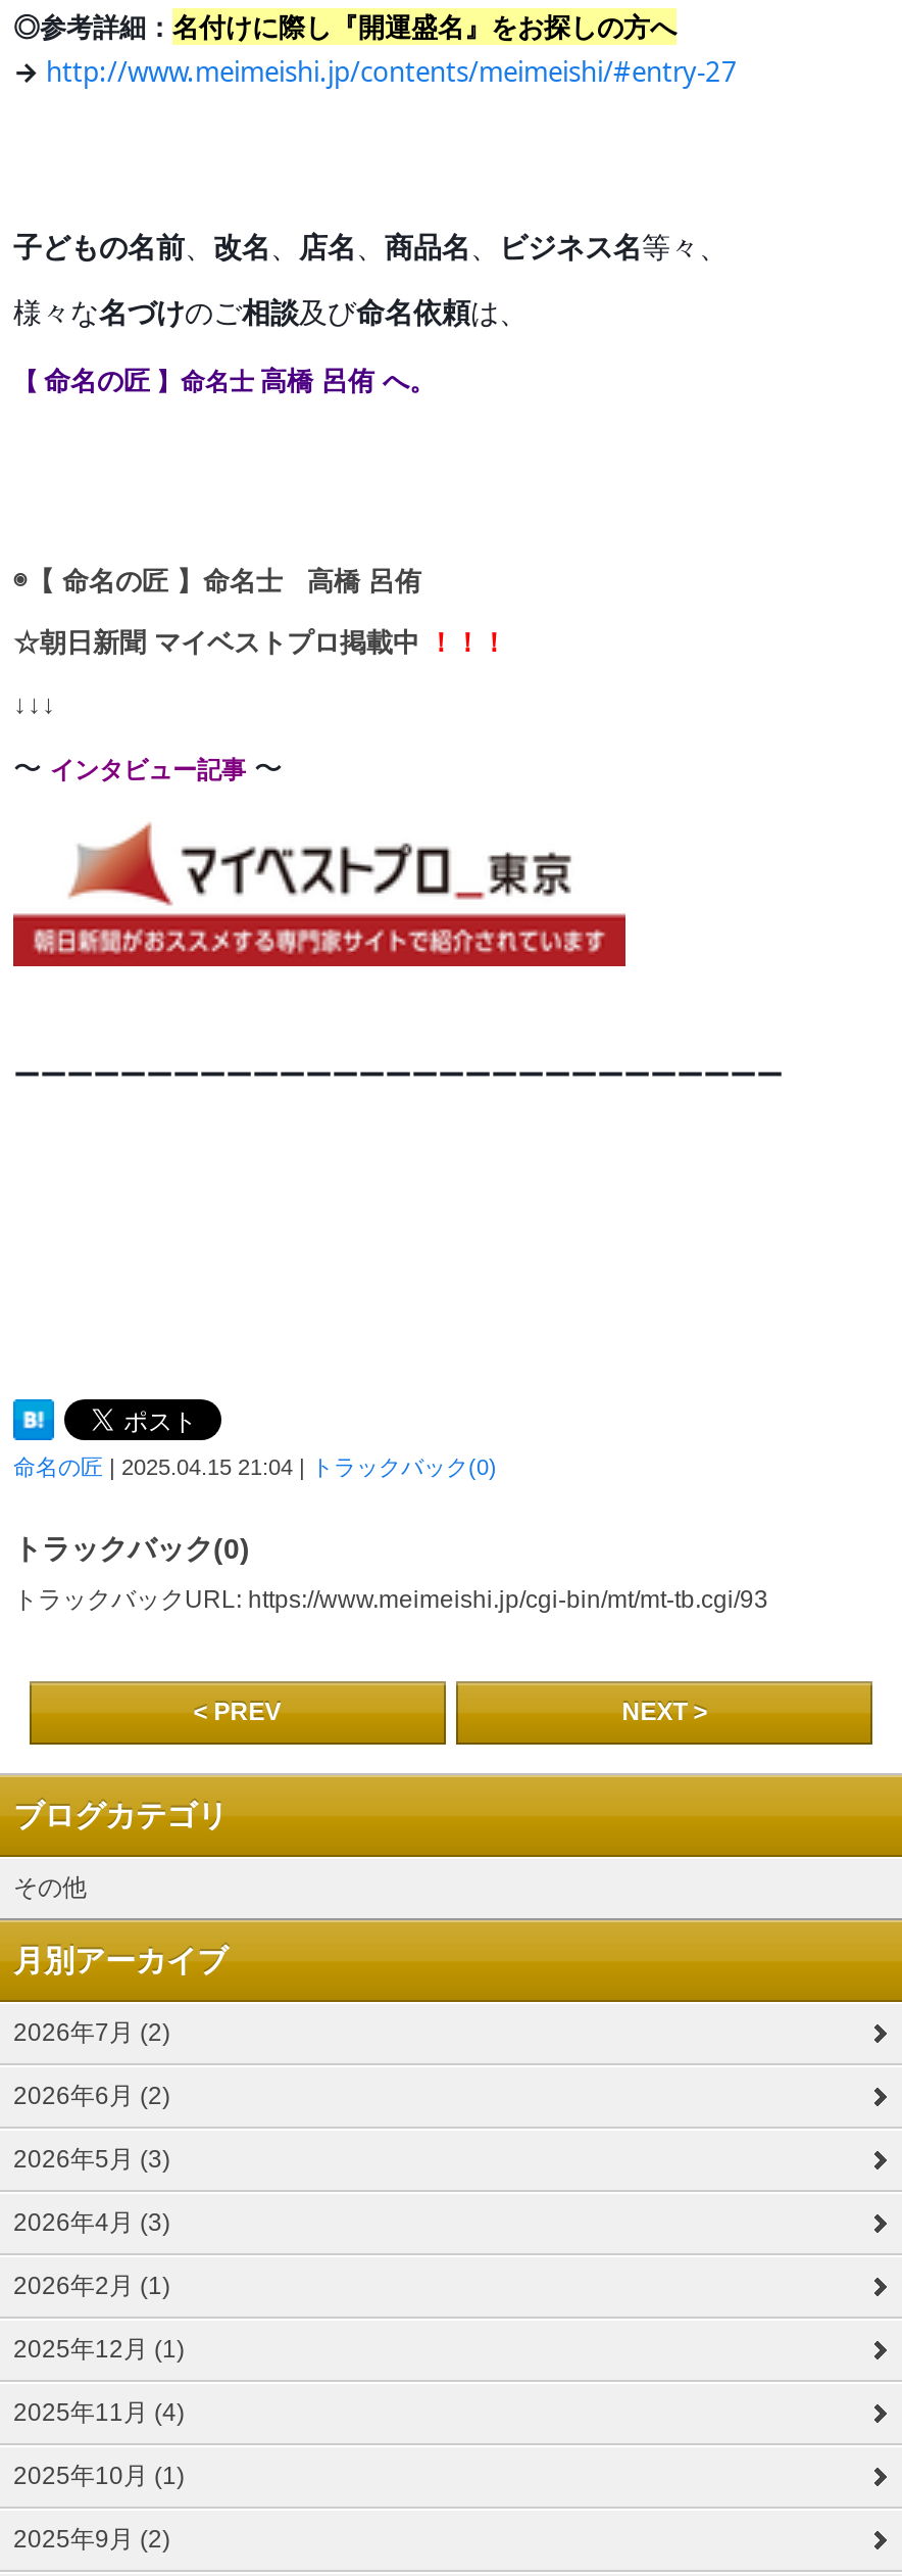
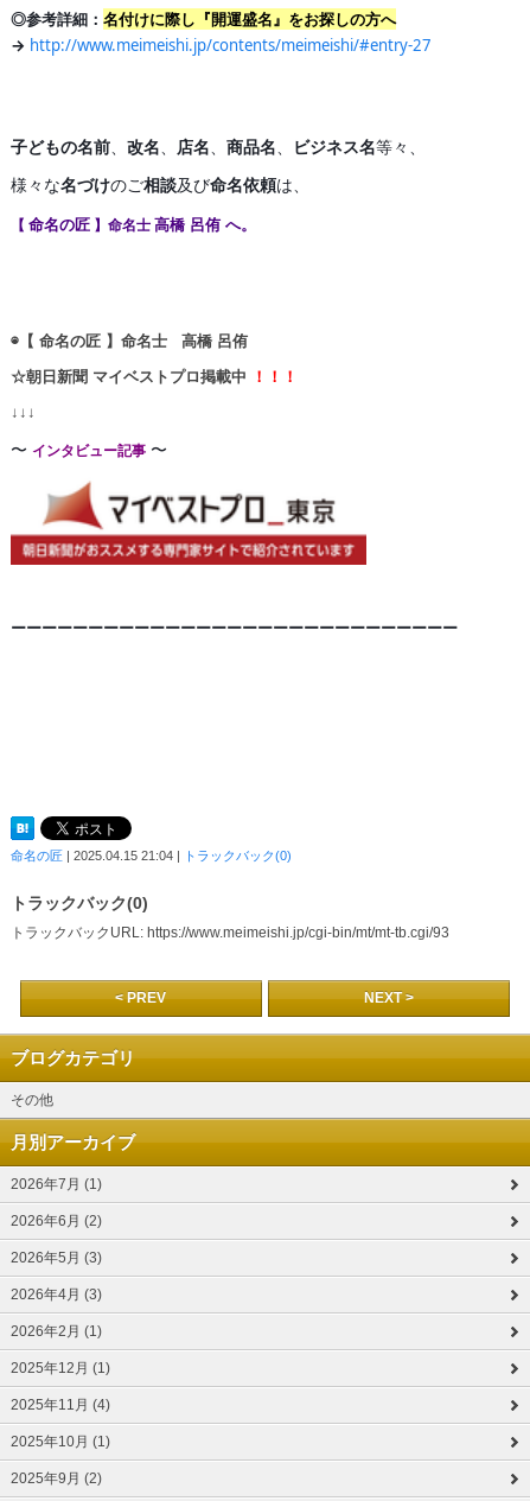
- 2026年7月 (2)
+ 2026年7月 (1)
